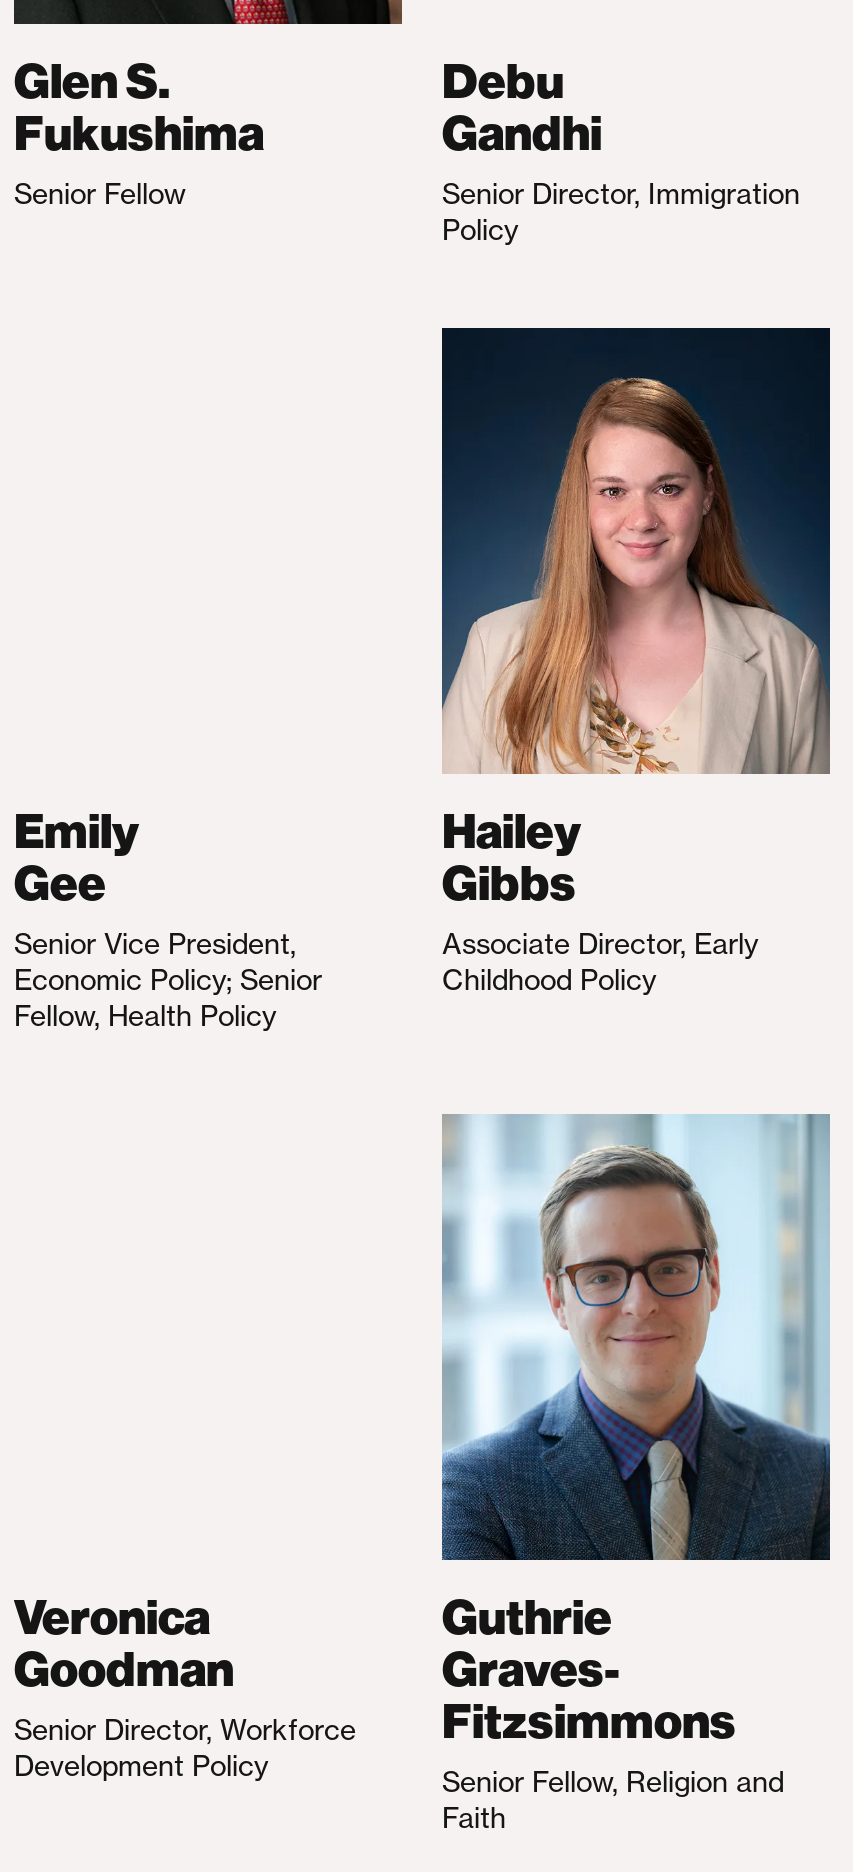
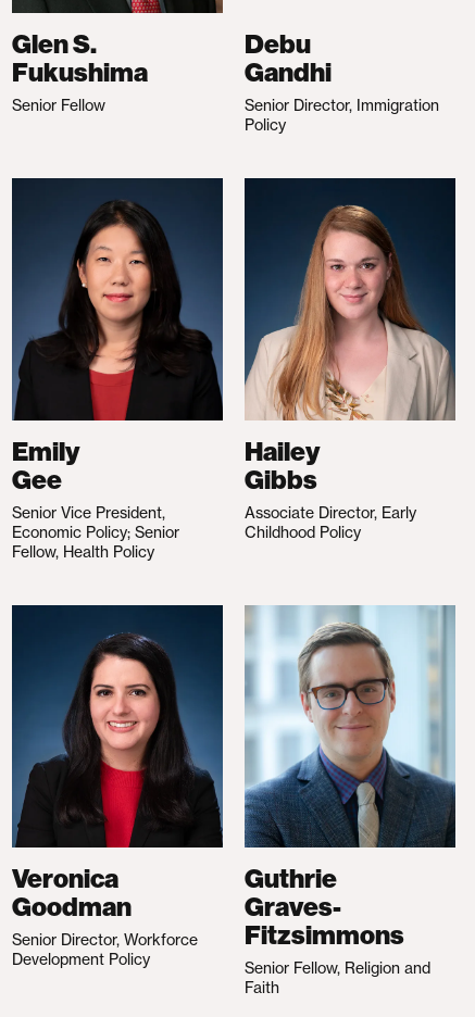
+ [image]

+ [image]
